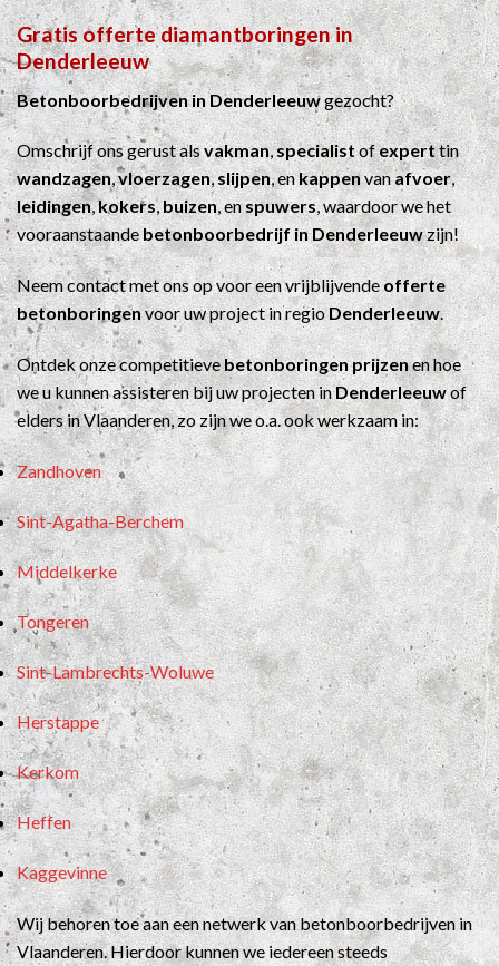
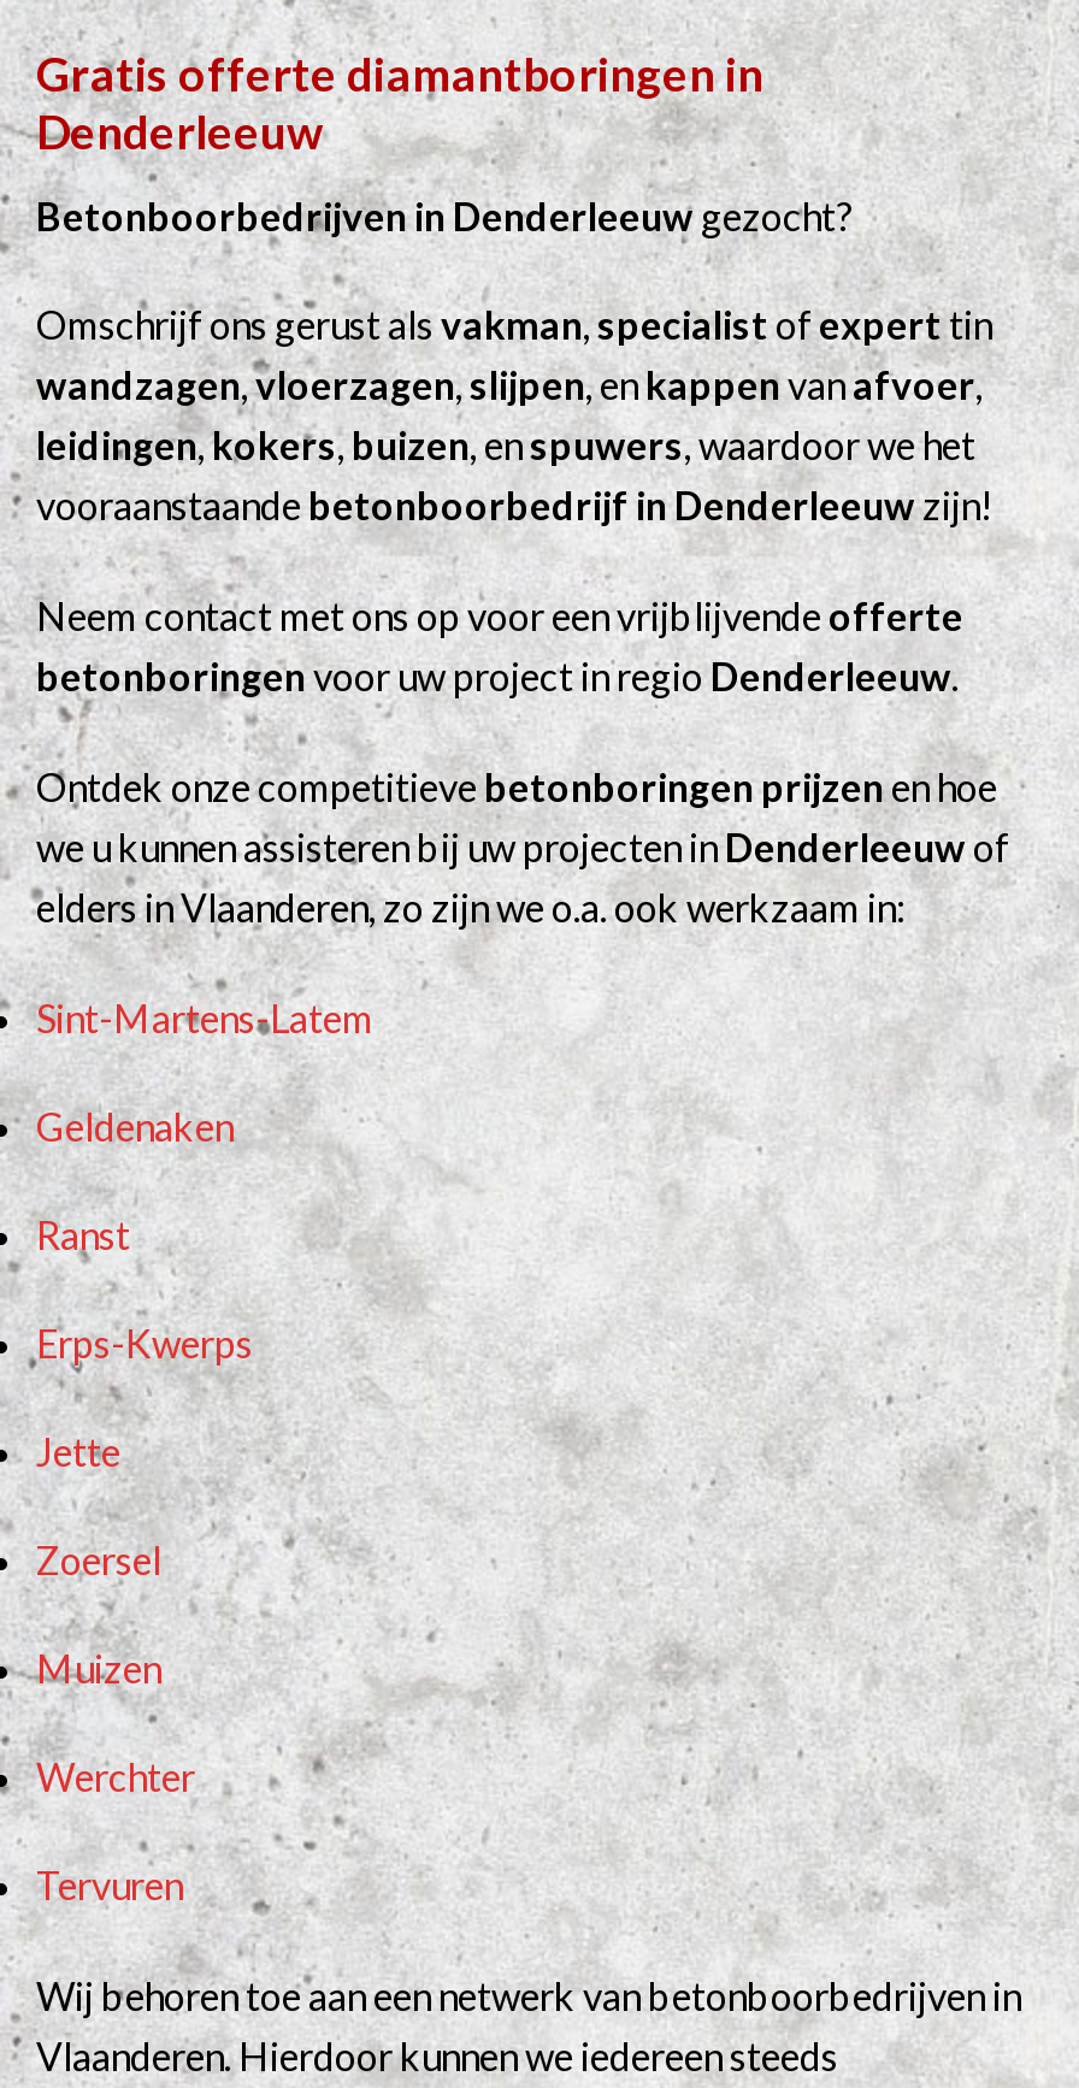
- Zandhoven
+ Sint-Martens-Latem

- Sint-Agatha-Berchem
+ Geldenaken

- Middelkerke
+ Ranst

- Tongeren
+ Erps-Kwerps

- Sint-Lambrechts-Woluwe
+ Jette

- Herstappe
+ Zoersel

- Kerkom
+ Muizen

- Heffen
+ Werchter

- Kaggevinne
+ Tervuren
